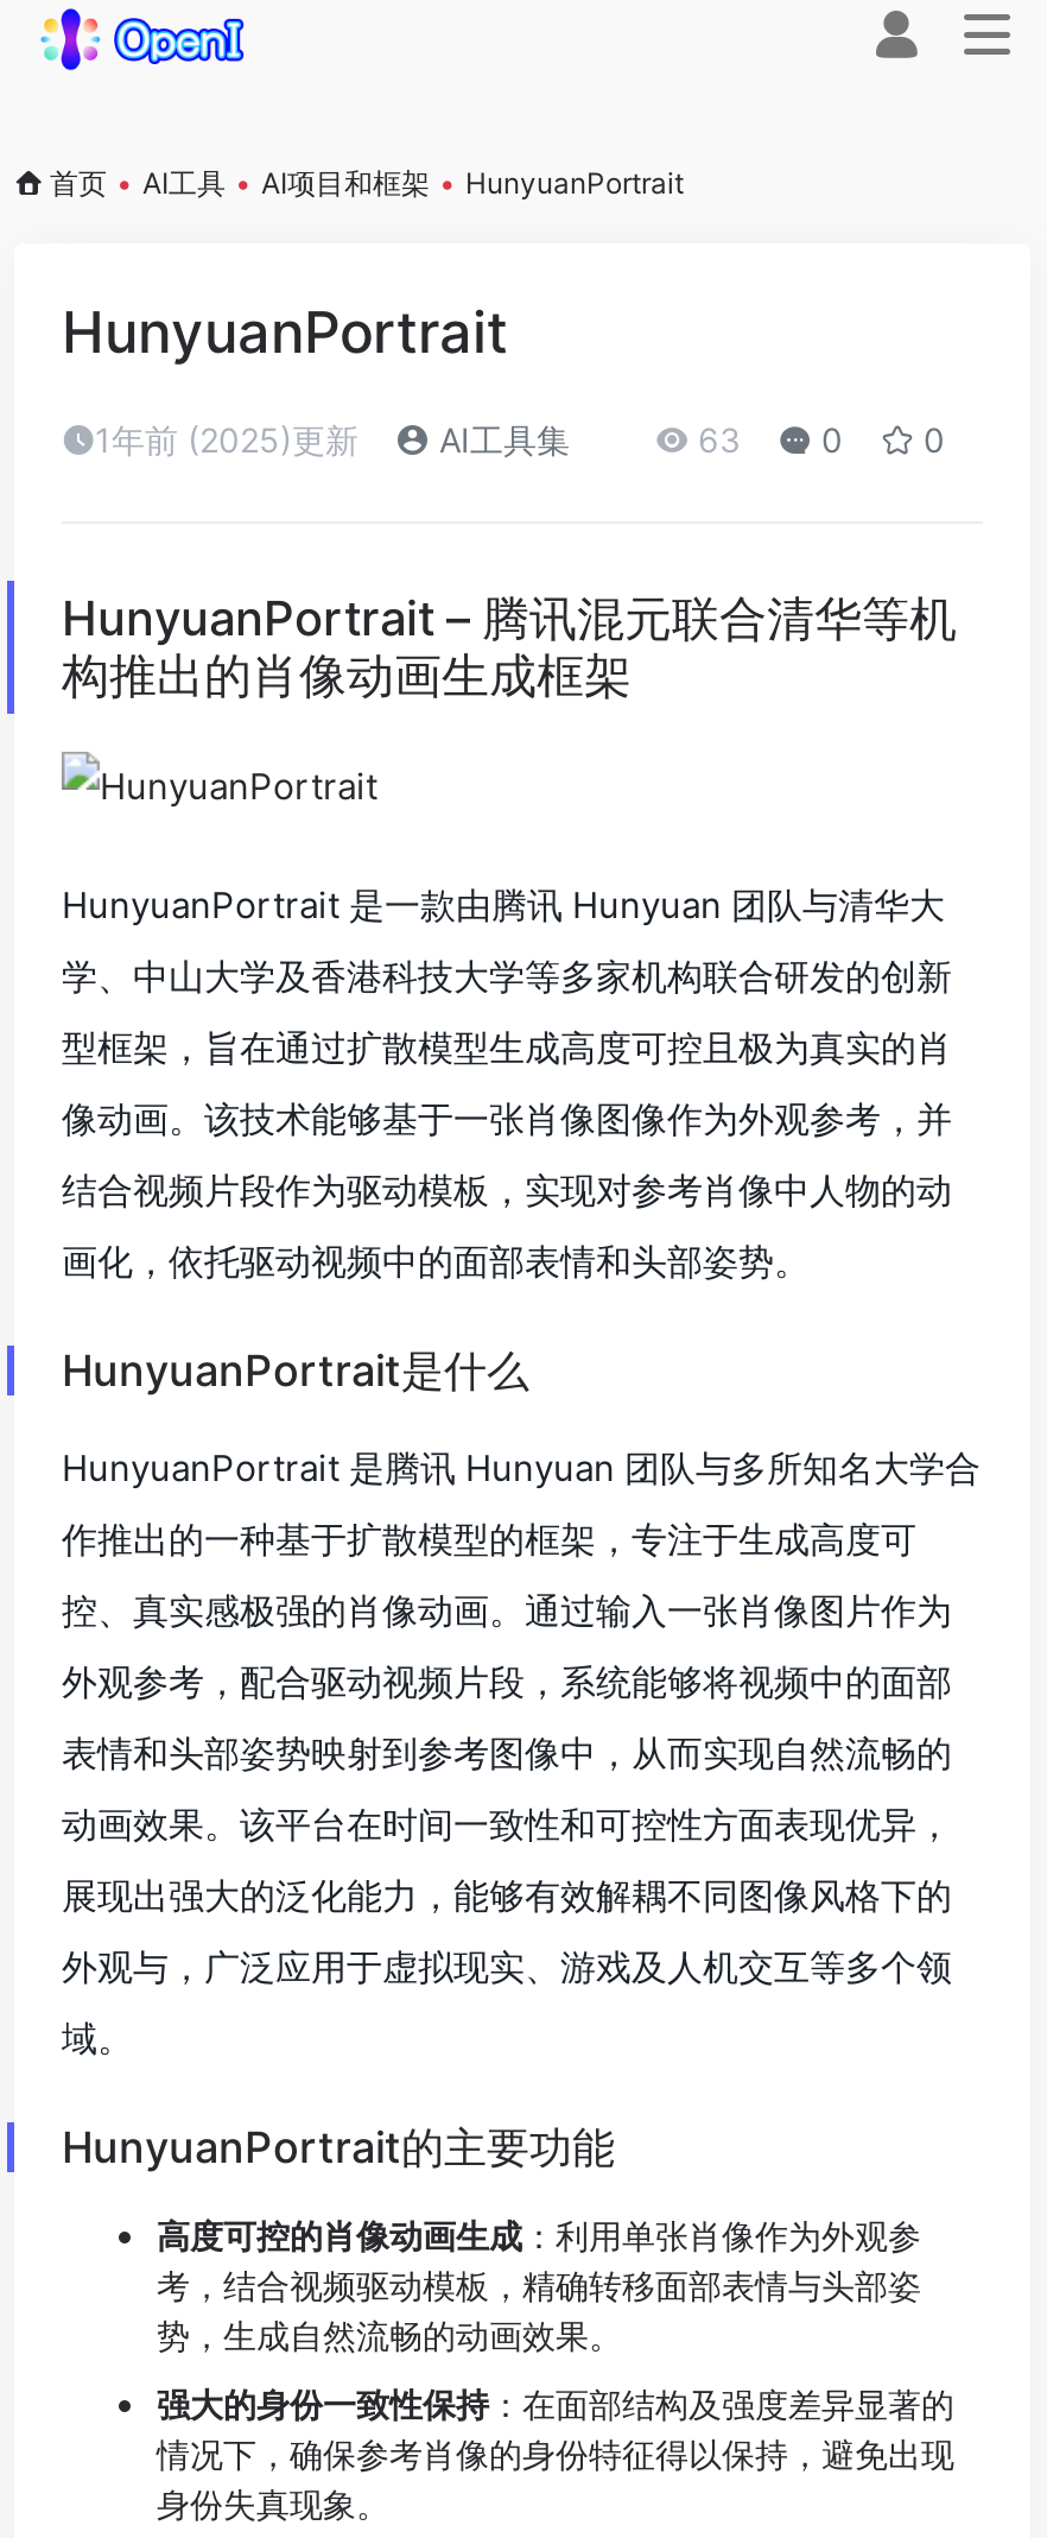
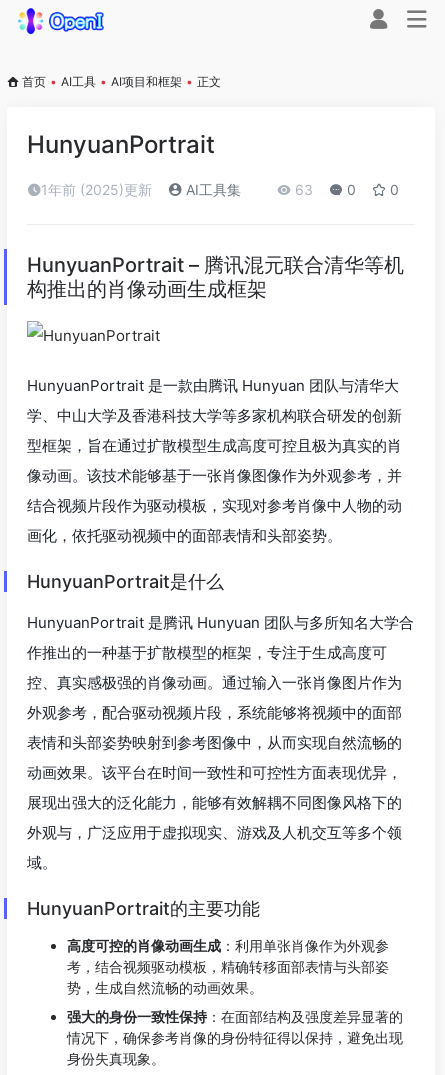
- 首页 • AI工具 • AI项目和框架 • HunyuanPortrait
+ 首页 • AI工具 • AI项目和框架 • 正文
